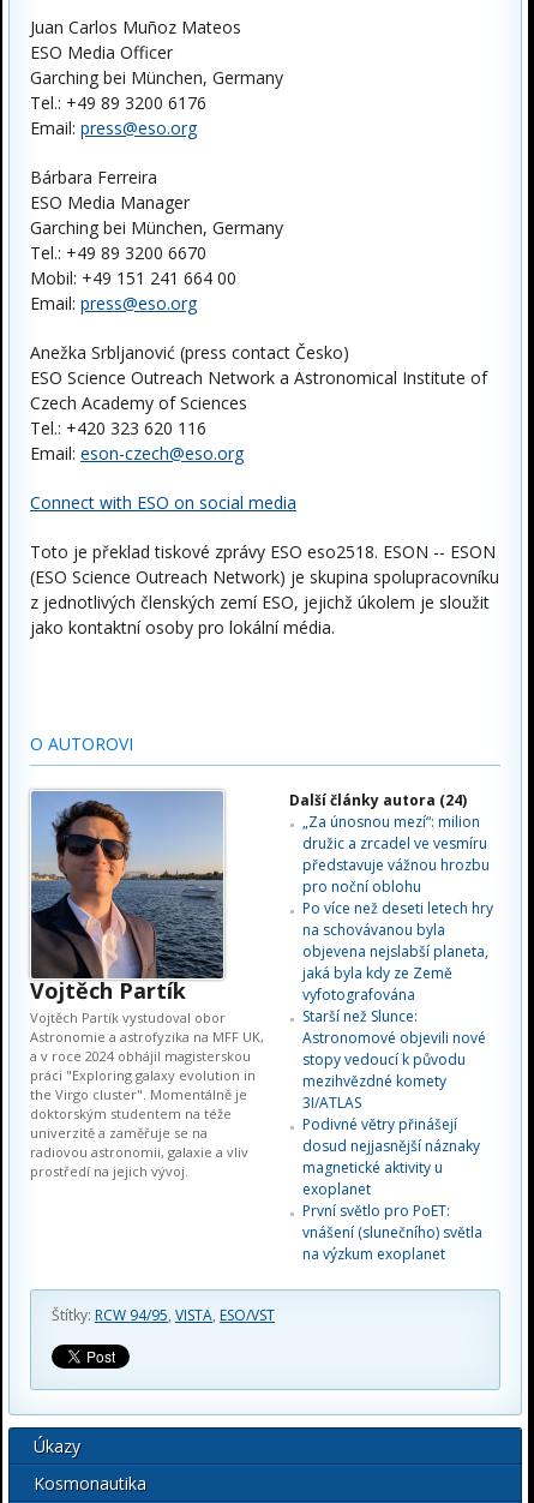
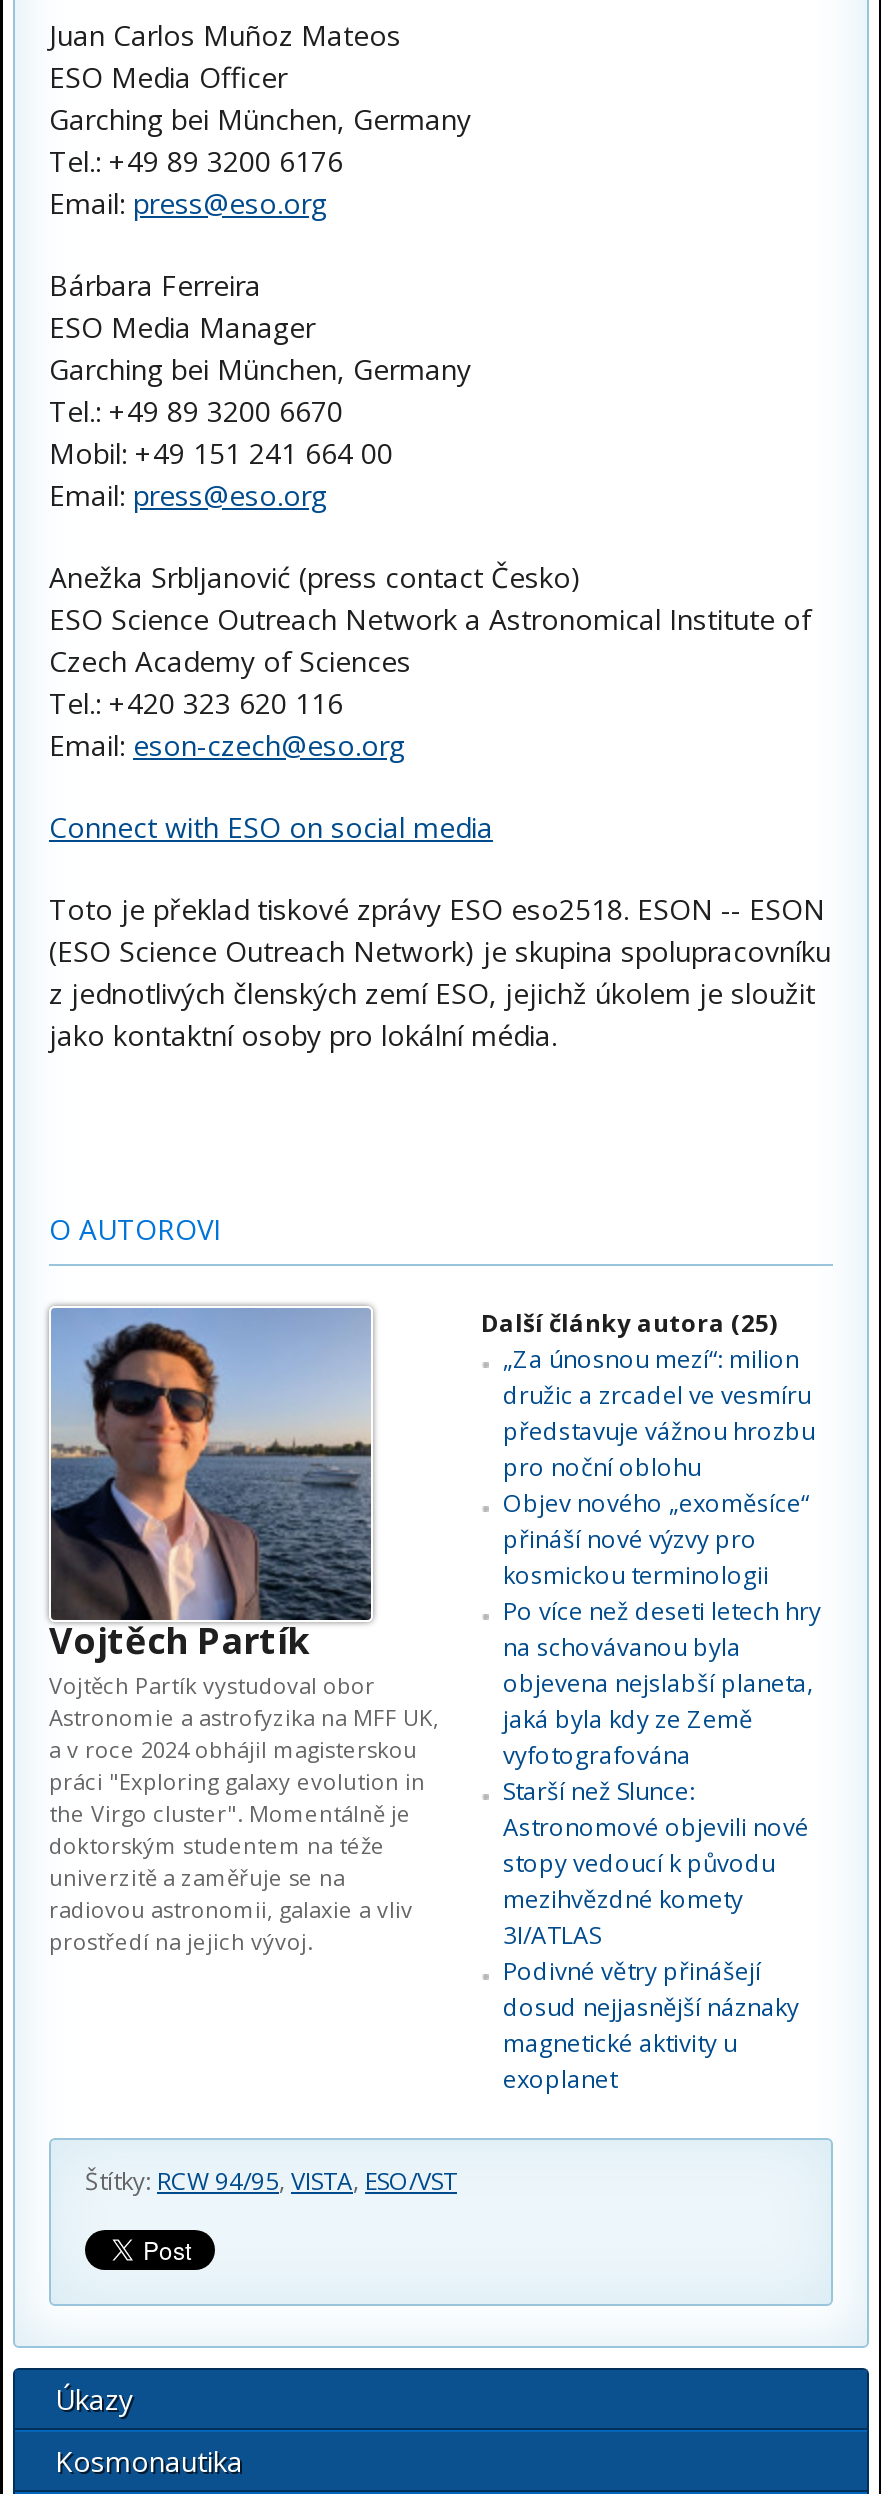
- Další články autora (24)
+ Další články autora (25)

+ Objev nového „exoměsíce“
+ přináší nové výzvy pro
+ kosmickou terminologii

moved down: Po více než deseti letech hry | na schovávanou byla | objevena nejslabší planeta, | ... | magnetické aktivity u | exoplanet

- První světlo pro PoET:
- vnášení (slunečního) světla
- na výzkum exoplanet
